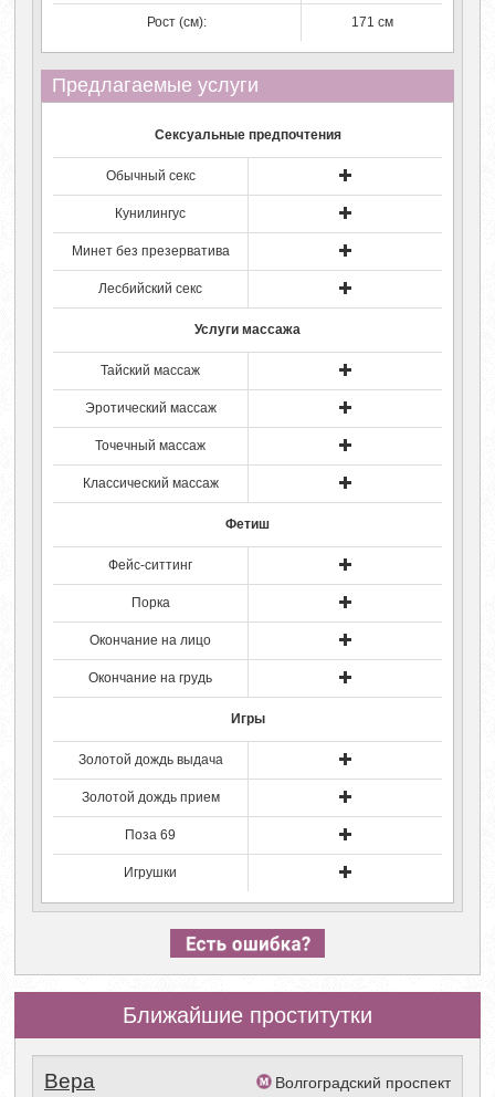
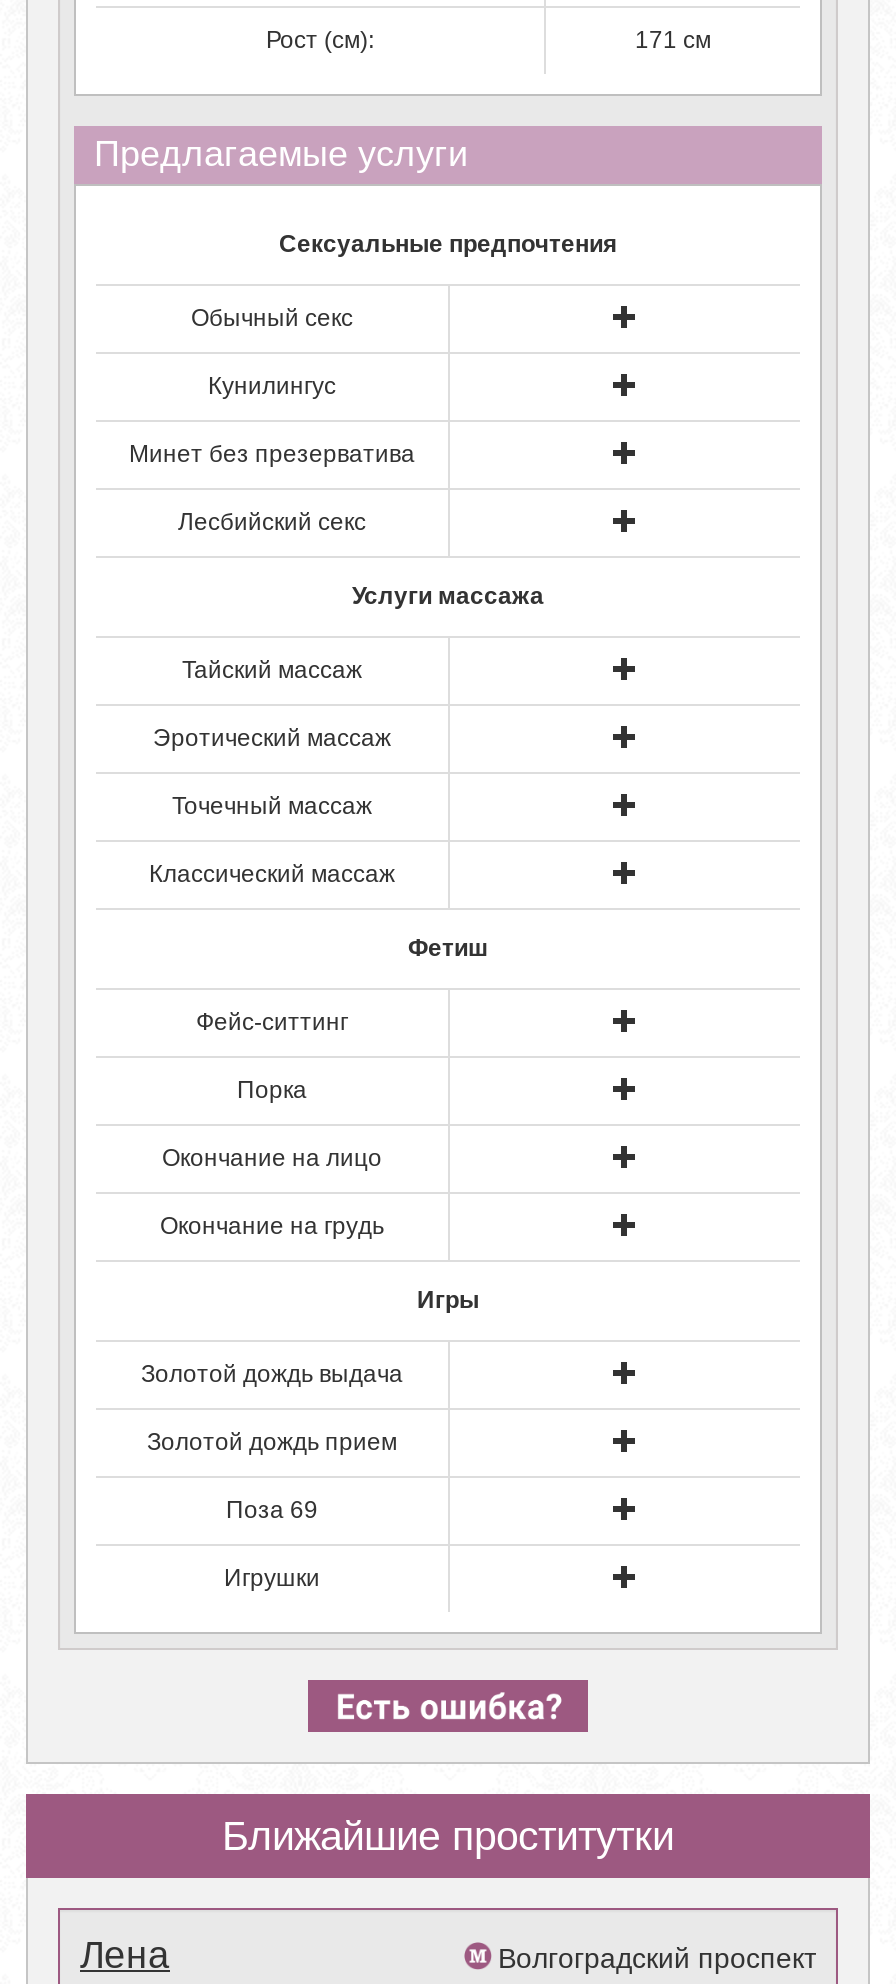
- Вера
+ Лена
